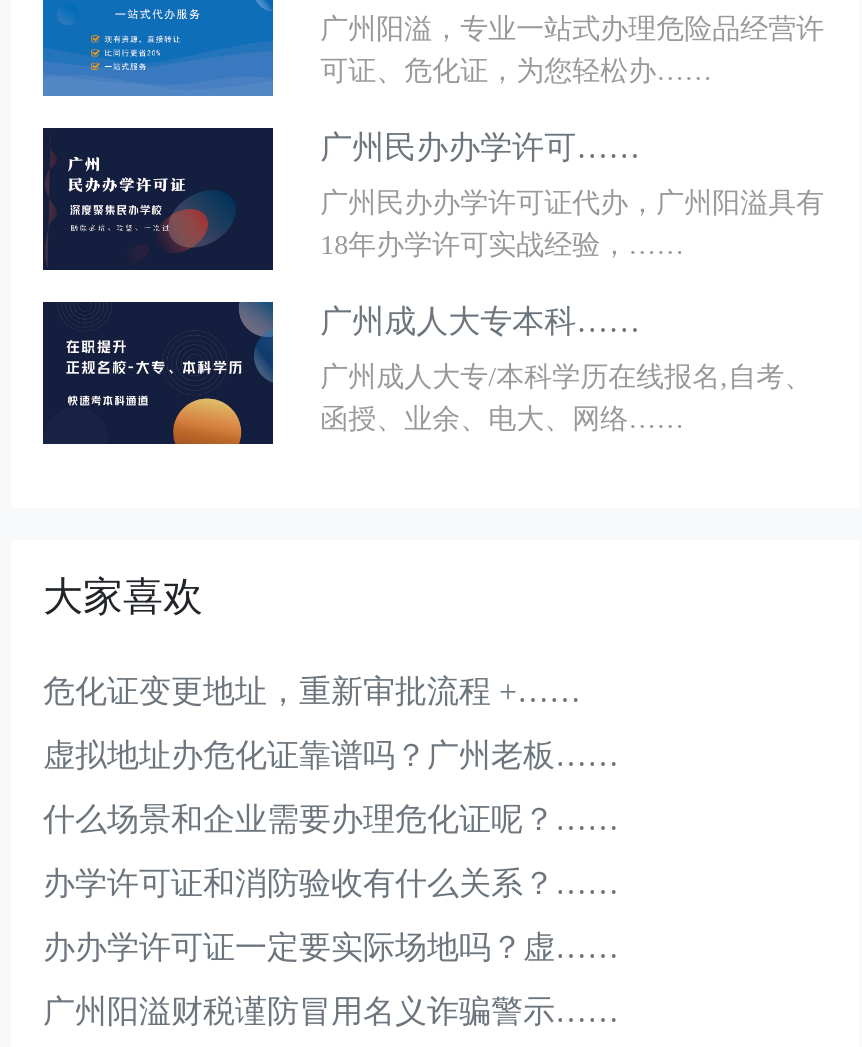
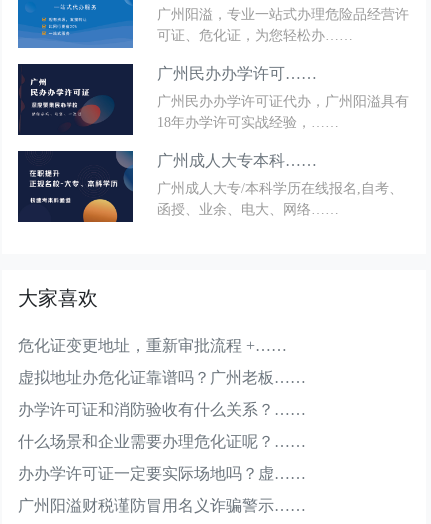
moved down: 什么场景和企业需要办理危化证呢？……

moved up: 办学许可证和消防验收有什么关系？……
